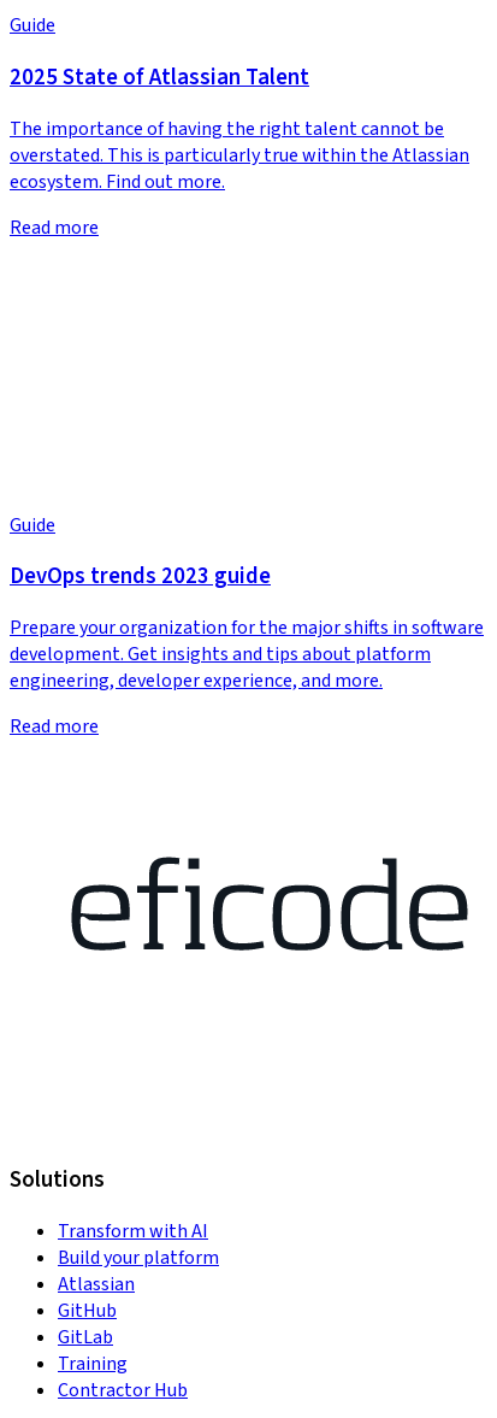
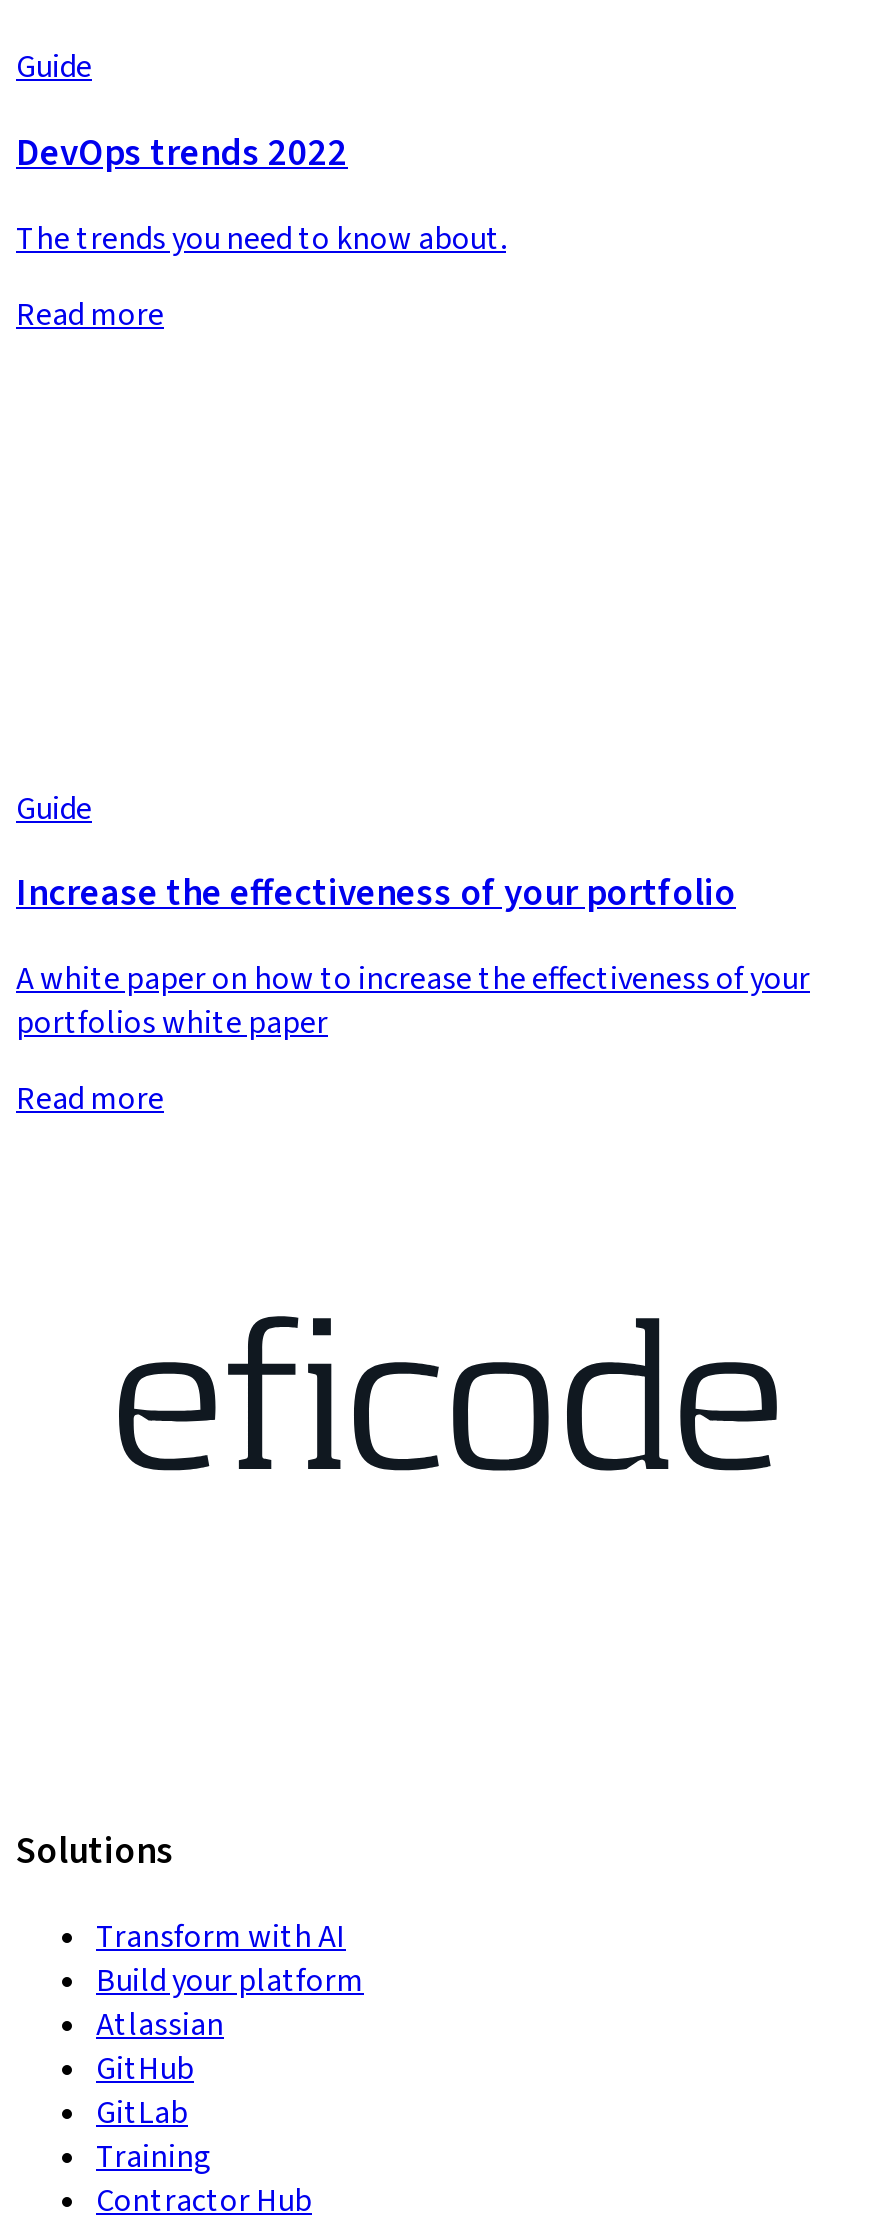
- 2025 State of Atlassian Talent
+ DevOps trends 2022

- The importance of having the right talent cannot be
- overstated. This is particularly true within the Atlassian
- ecosystem. Find out more.
+ The trends you need to know about.

- DevOps trends 2023 guide
+ Increase the effectiveness of your portfolio

- Prepare your organization for the major shifts in software
- development. Get insights and tips about platform
- engineering, developer experience, and more.
+ A white paper on how to increase the effectiveness of your
+ portfolios white paper
